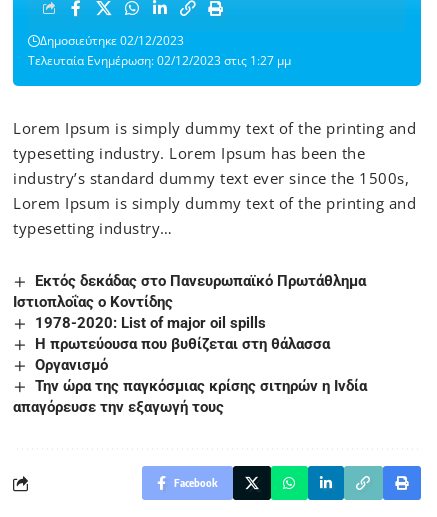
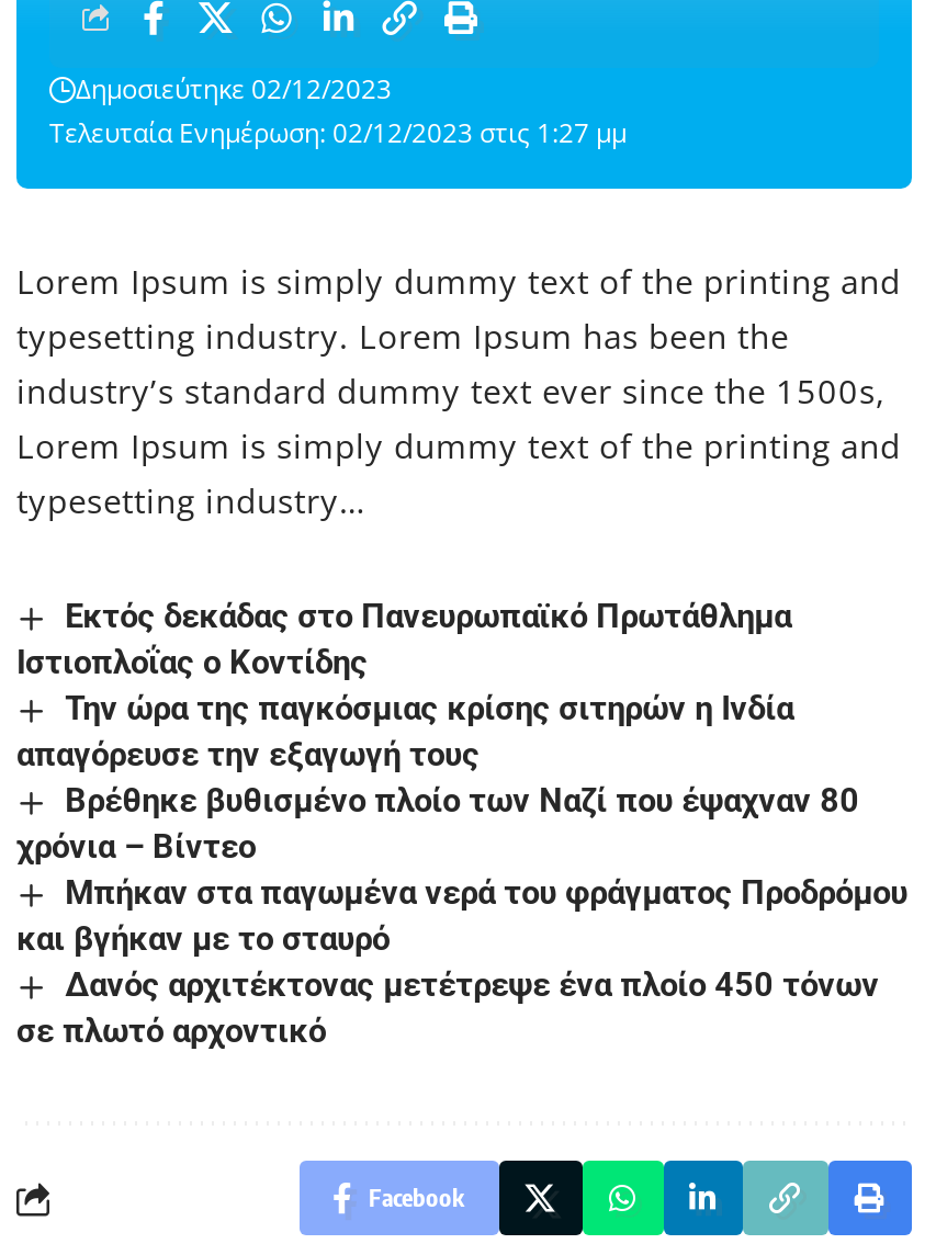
- 1978-2020: List of major oil spills
- Η πρωτεύουσα που βυθίζεται στη θάλασσα
- Οργανισμό

moved up: Την ώρα της παγκόσμιας κρίσης σιτηρών η Ινδία | απαγόρευσε την εξαγωγή τους

+ Βρέθηκε βυθισμένο πλοίο των Ναζί που έψαχναν 80
+ χρόνια – Βίντεο
+ Μπήκαν στα παγωμένα νερά του φράγματος Προδρόμου
+ και βγήκαν με το σταυρό
+ Δανός αρχιτέκτονας μετέτρεψε ένα πλοίο 450 τόνων
+ σε πλωτό αρχοντικό
